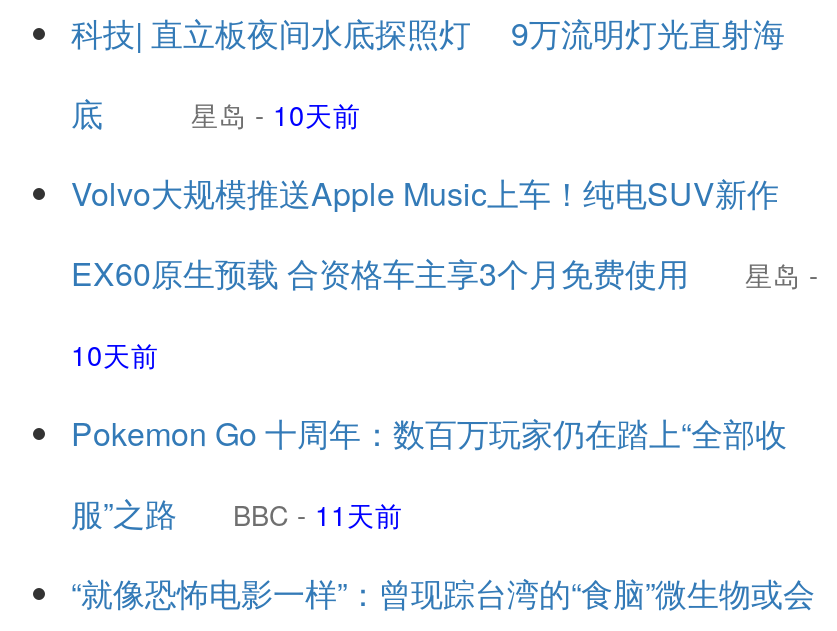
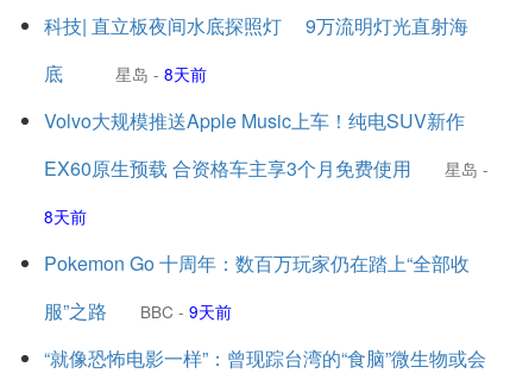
- 底 星岛 - 10天前
+ 底 星岛 - 8天前

- 10天前
+ 8天前

- 服”之路 BBC - 11天前
+ 服”之路 BBC - 9天前
